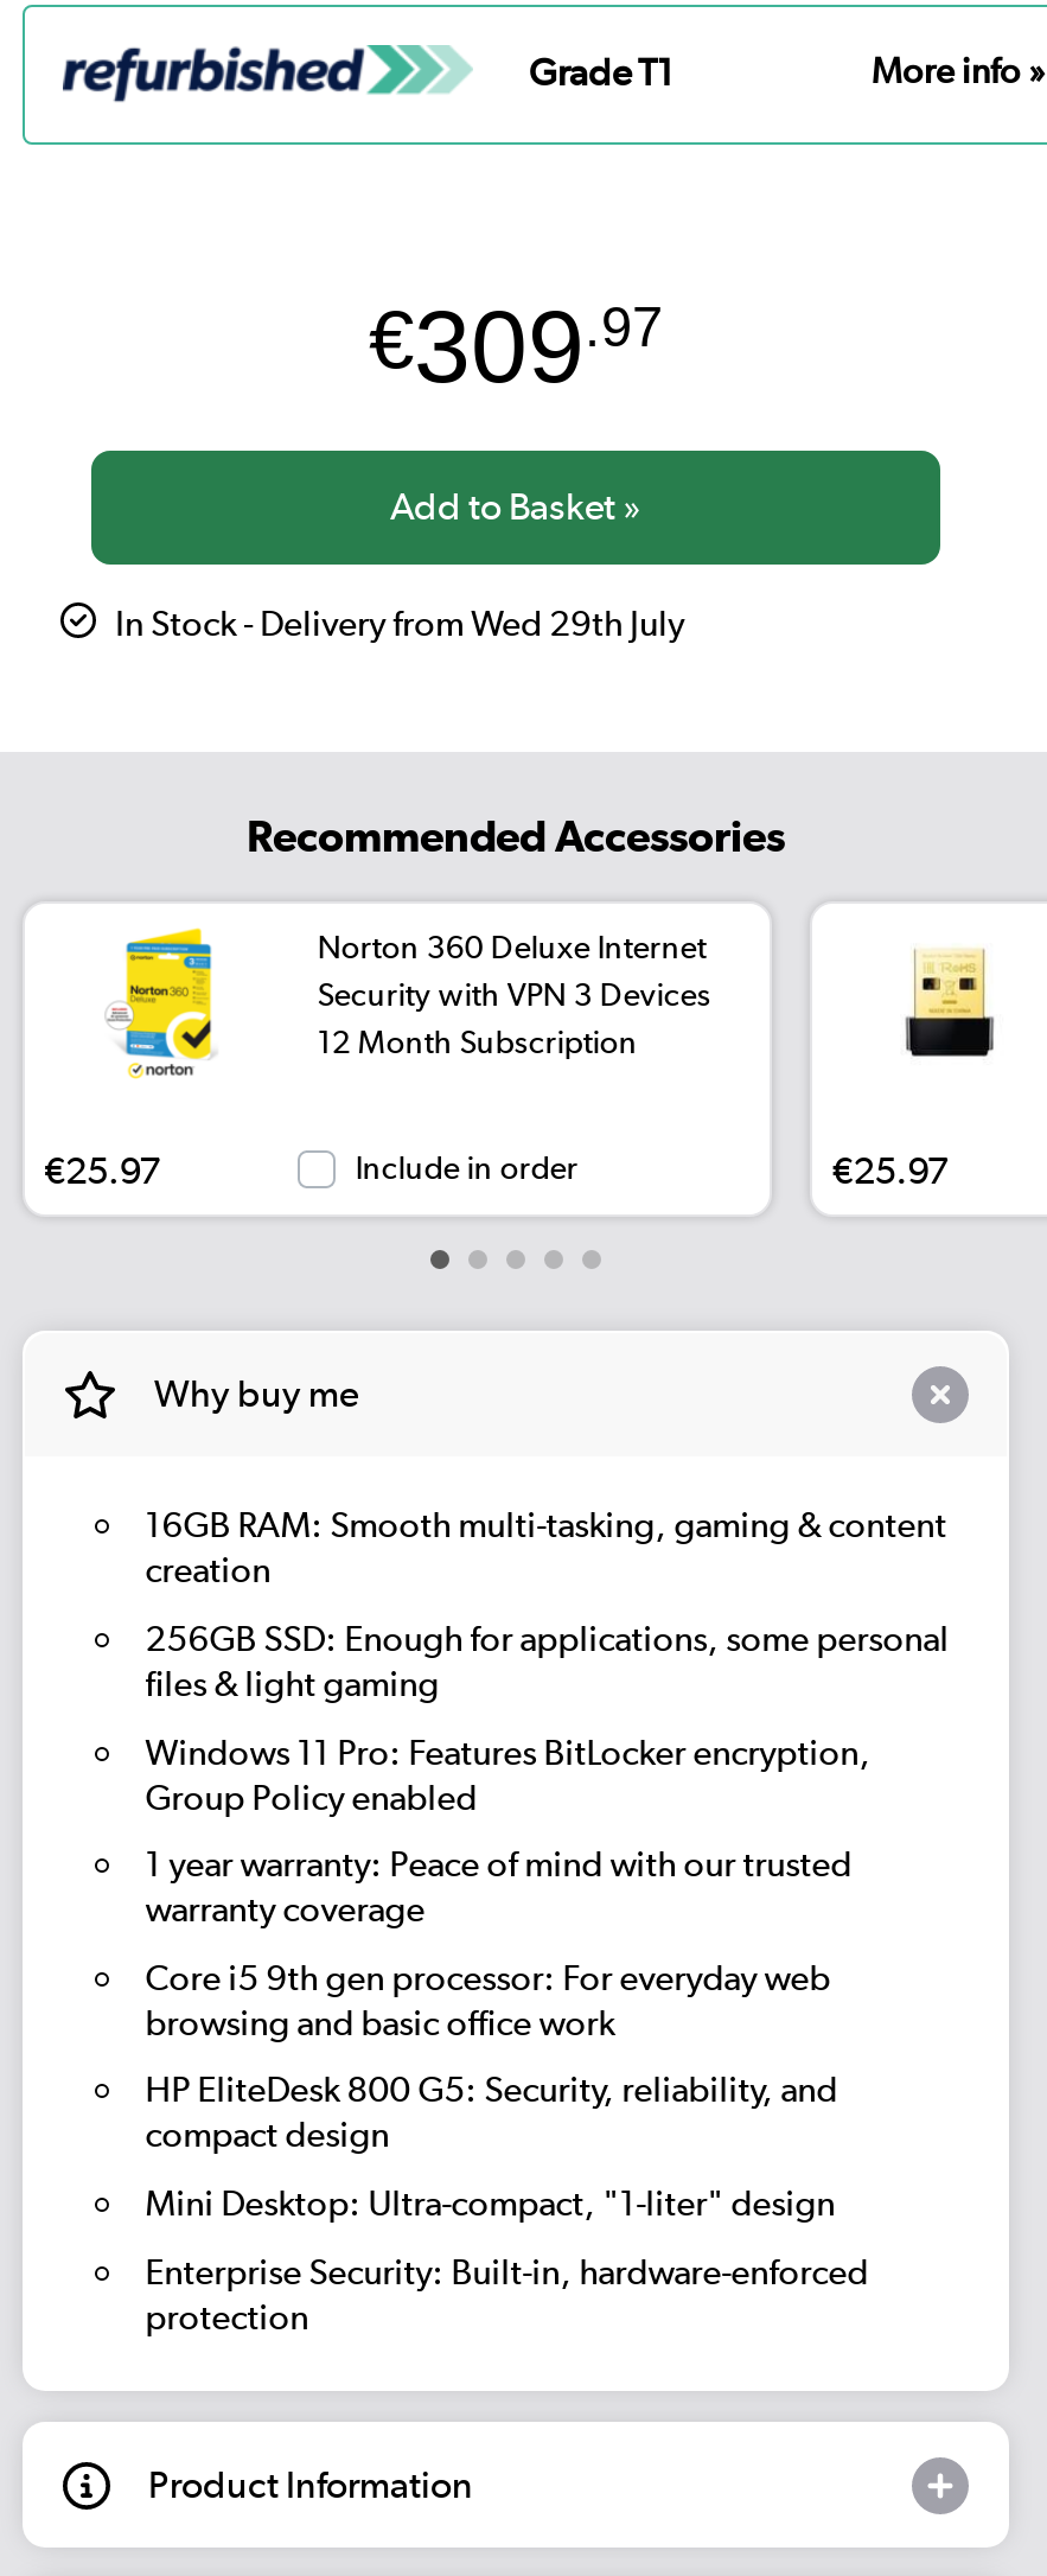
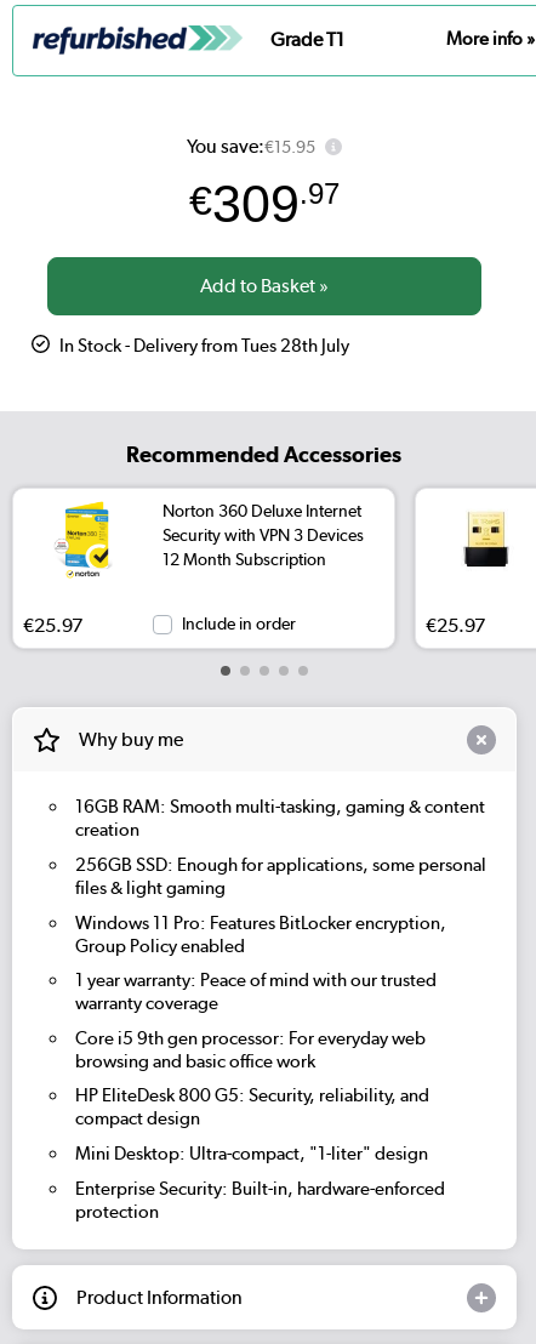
+ You save:€15.95

- In Stock - Delivery from Wed 29th July
+ In Stock - Delivery from Tues 28th July
